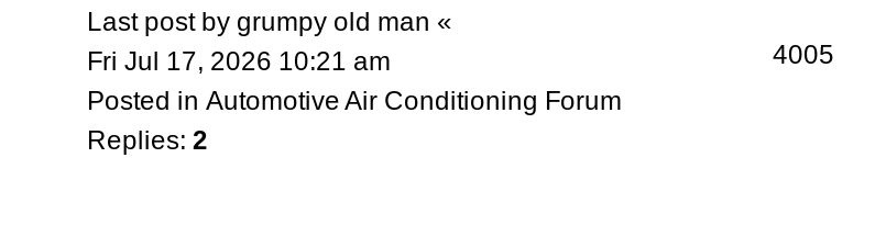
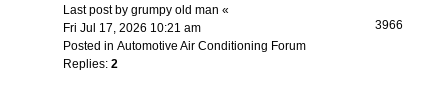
- 4005
+ 3966
